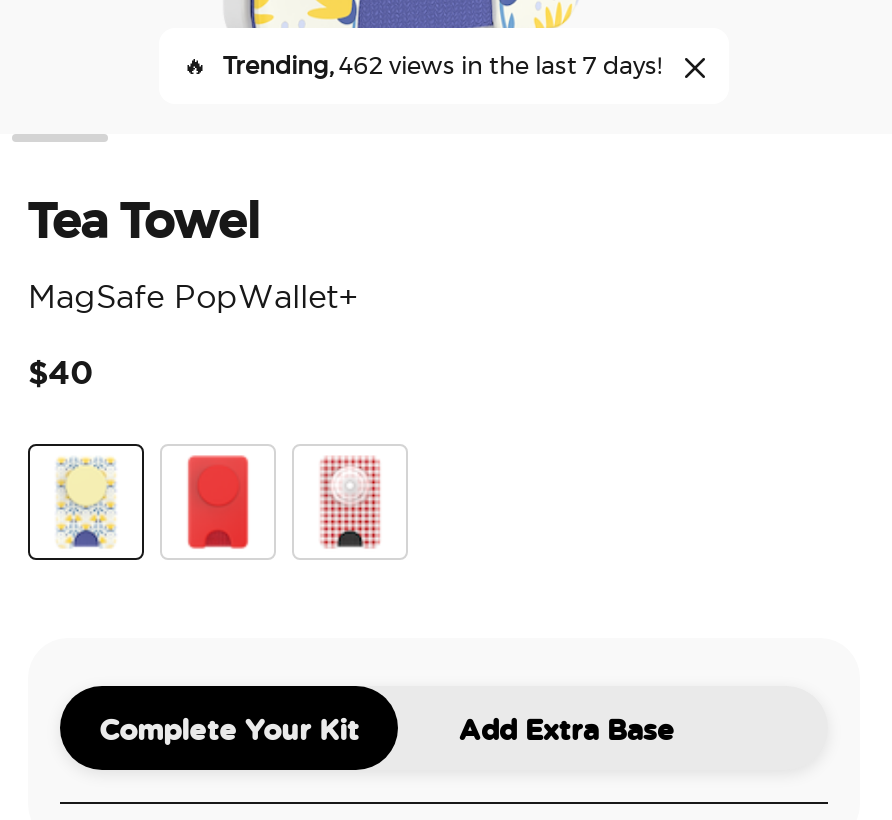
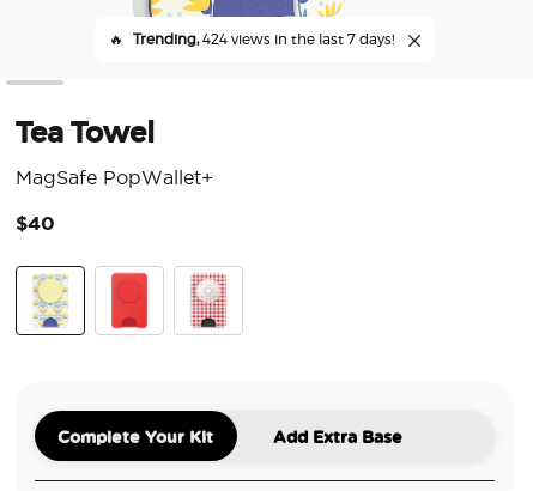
- Trending, 462 views in the last 7 days!
+ Trending, 424 views in the last 7 days!
